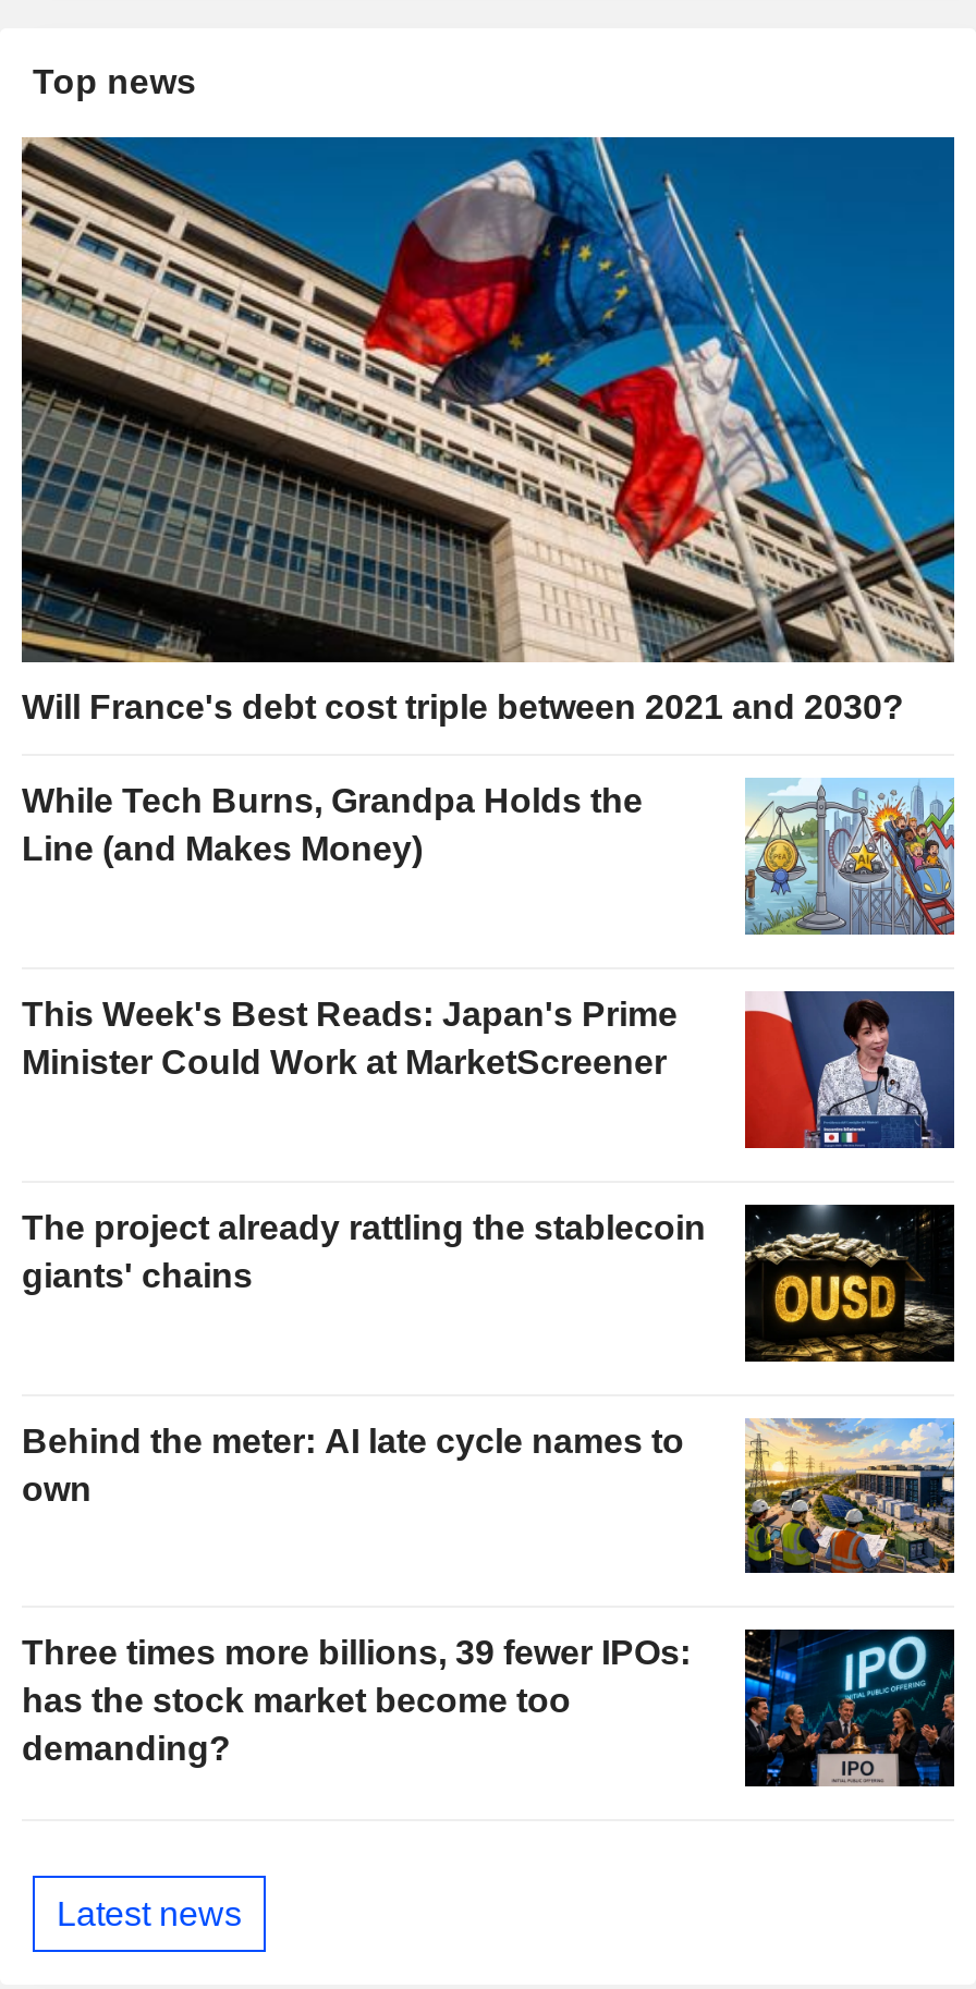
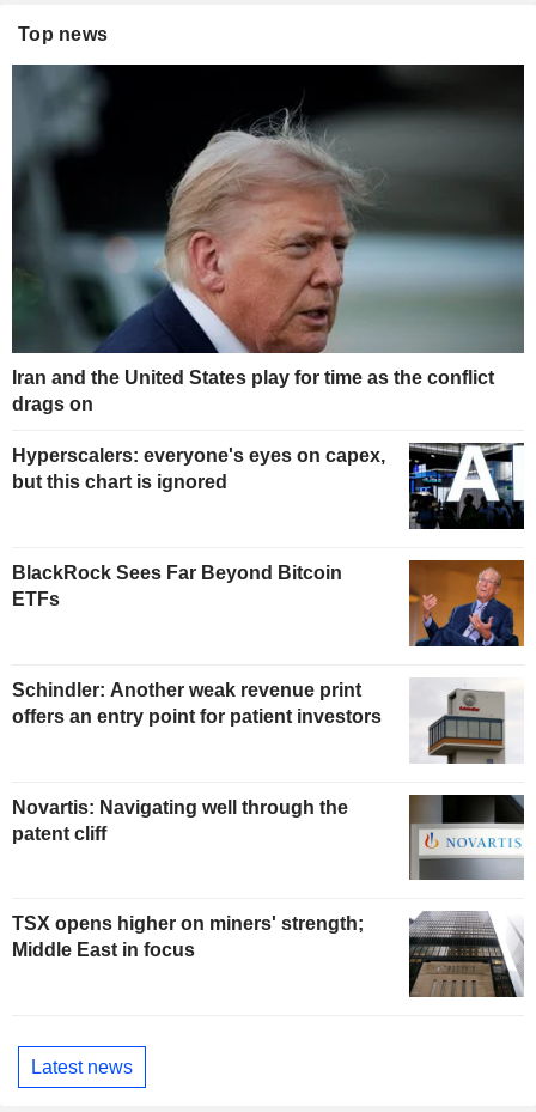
- [image]
- Will France's debt cost triple between 2021 and 2030?
+ [image]
+ Iran and the United States play for time as the conflict
+ drags on

- While Tech Burns, Grandpa Holds the
- Line (and Makes Money)
+ Hyperscalers: everyone's eyes on capex,
+ but this chart is ignored

- [image]
+ [image]

- This Week's Best Reads: Japan's Prime
- Minister Could Work at MarketScreener
+ BlackRock Sees Far Beyond Bitcoin
+ ETFs

- [image]
+ [image]

- [image]
- The project already rattling the stablecoin
- giants' chains
+ [image]
+ Schindler: Another weak revenue print
+ offers an entry point for patient investors

- Behind the meter: AI late cycle names to
- own
+ Novartis: Navigating well through the
+ patent cliff

- [image]
+ [image]

- [image]
- Three times more billions, 39 fewer IPOs:
- has the stock market become too
- demanding?
+ [image]
+ TSX opens higher on miners' strength;
+ Middle East in focus
